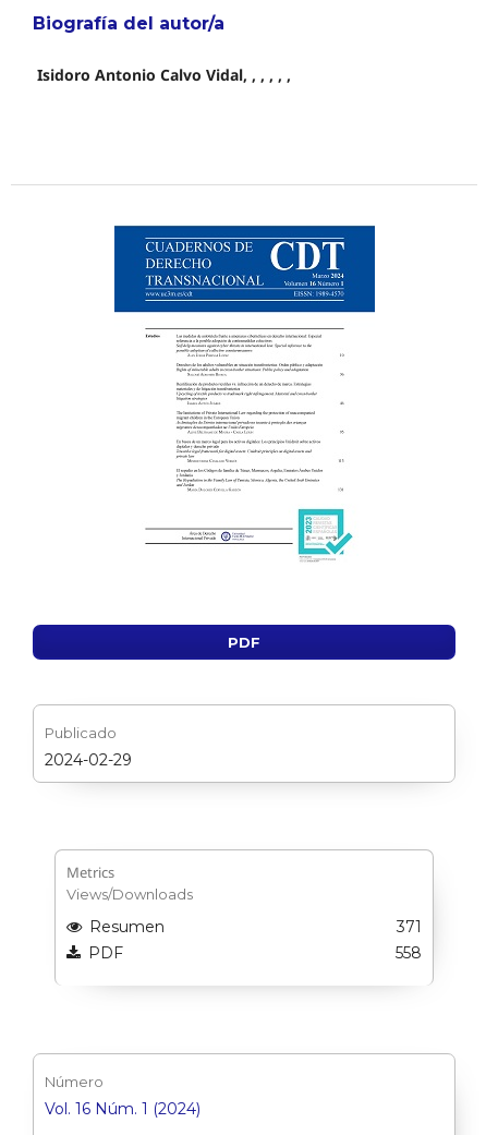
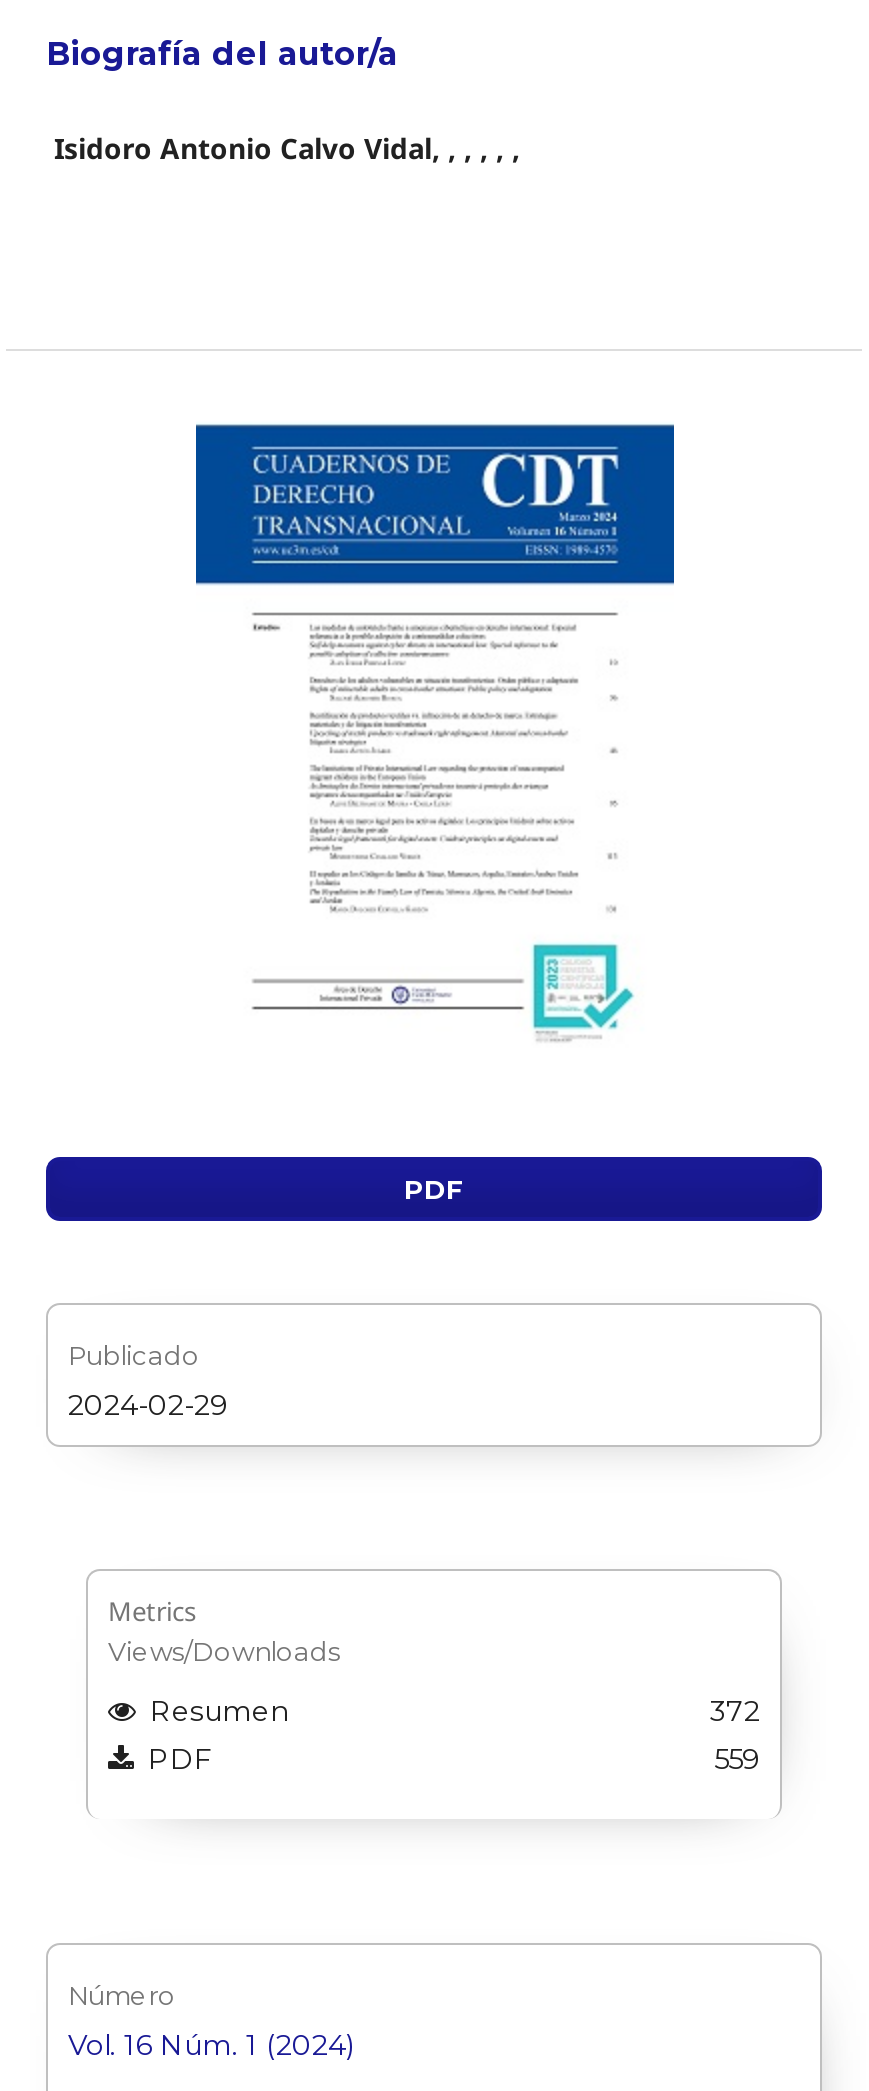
- 371
+ 372

- 558
+ 559
